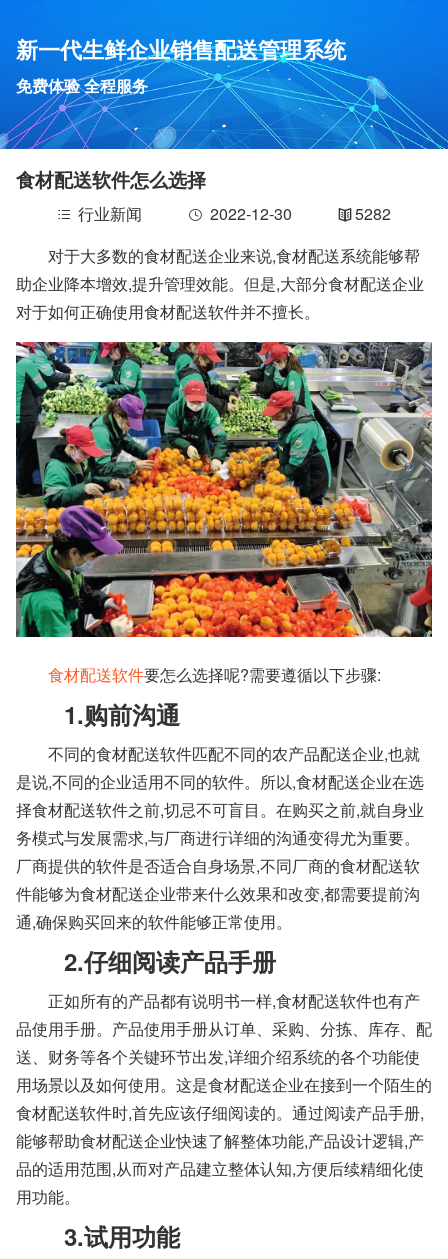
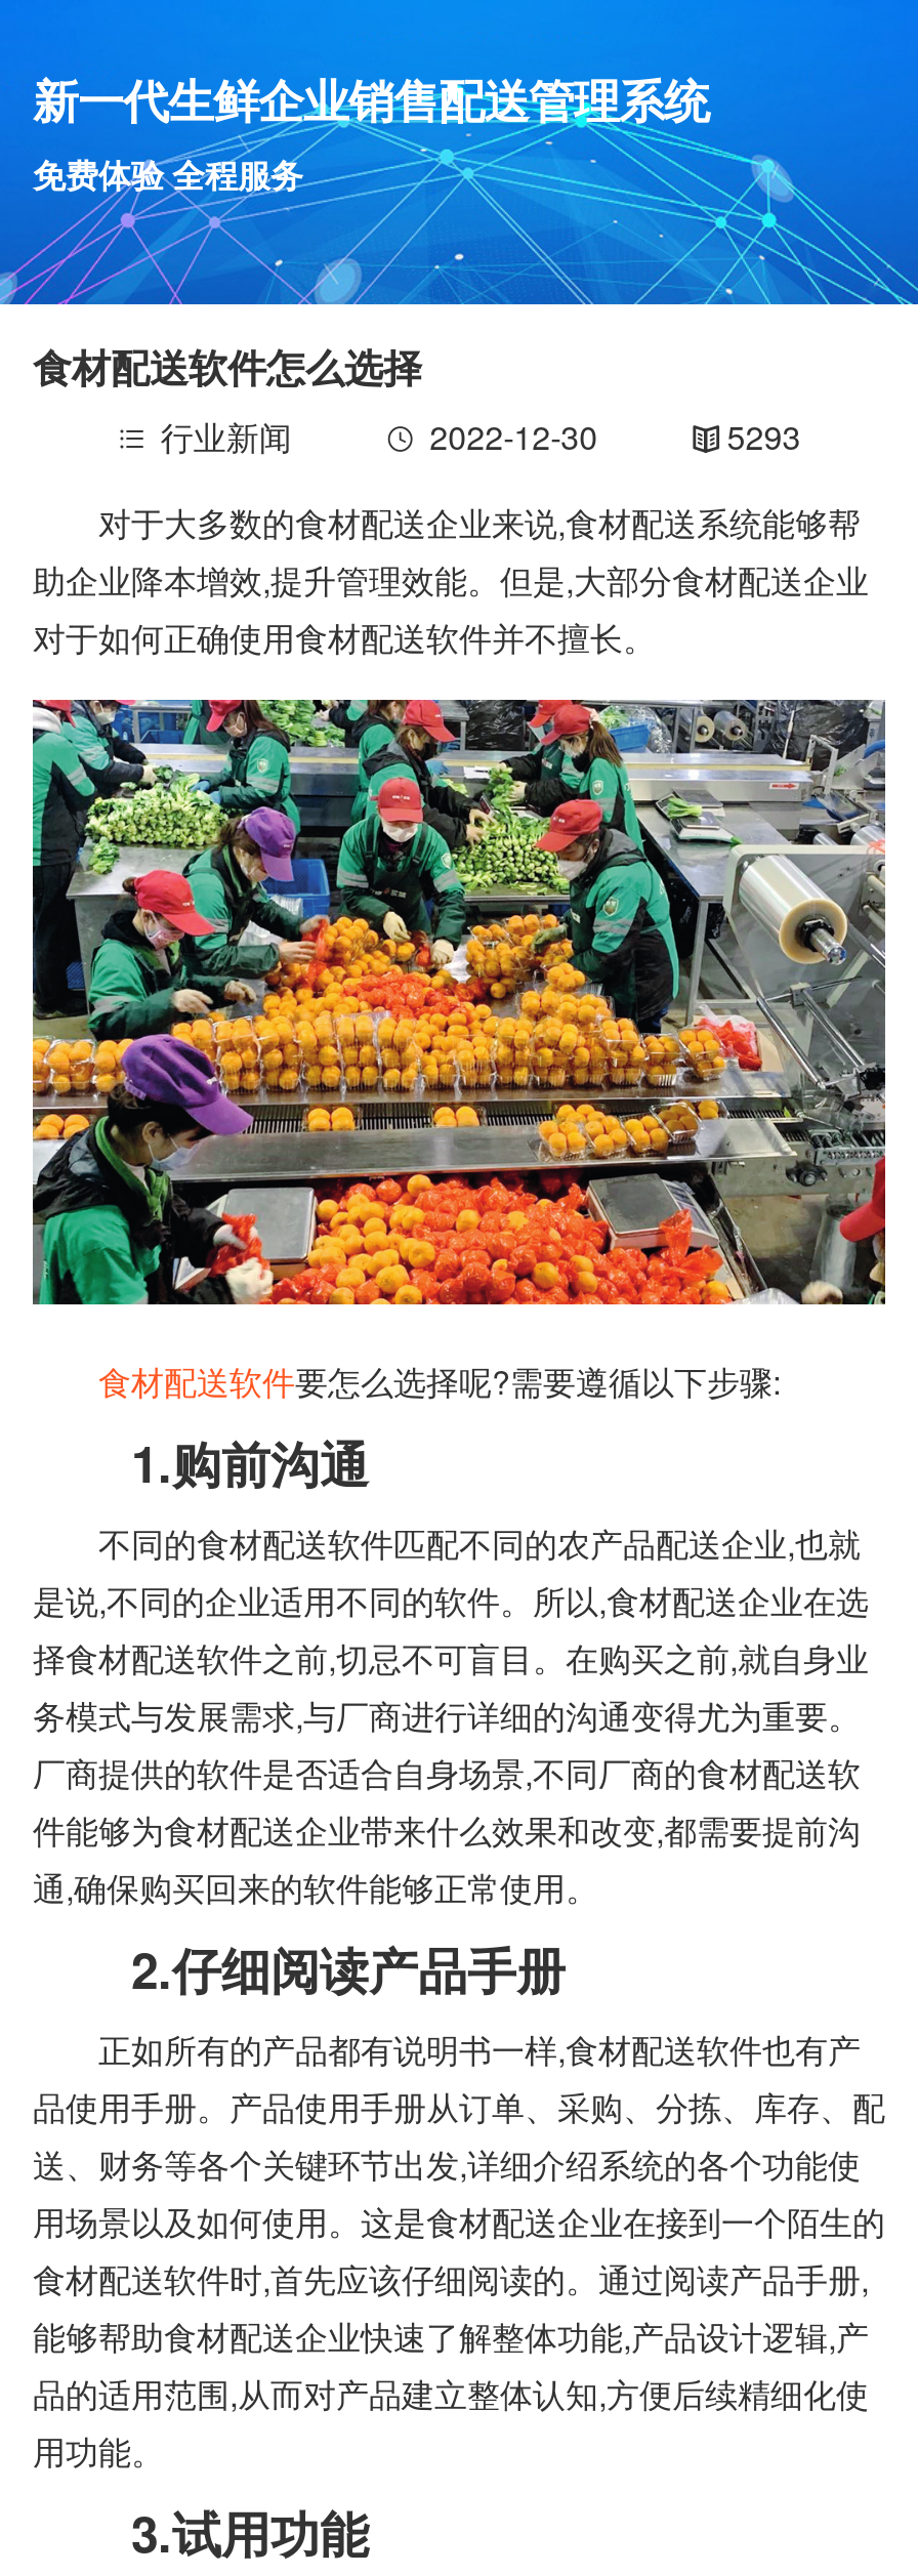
- 5282
+ 5293
